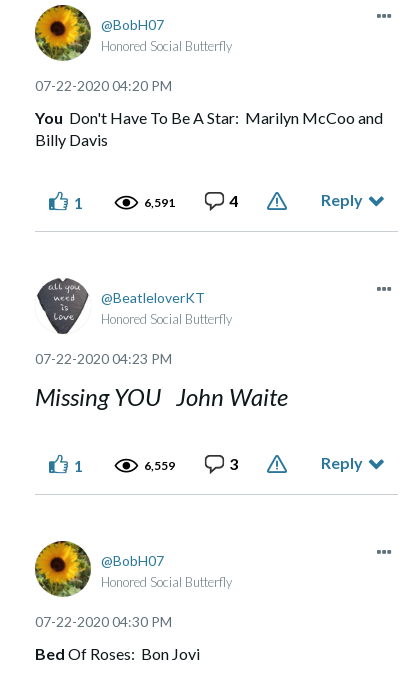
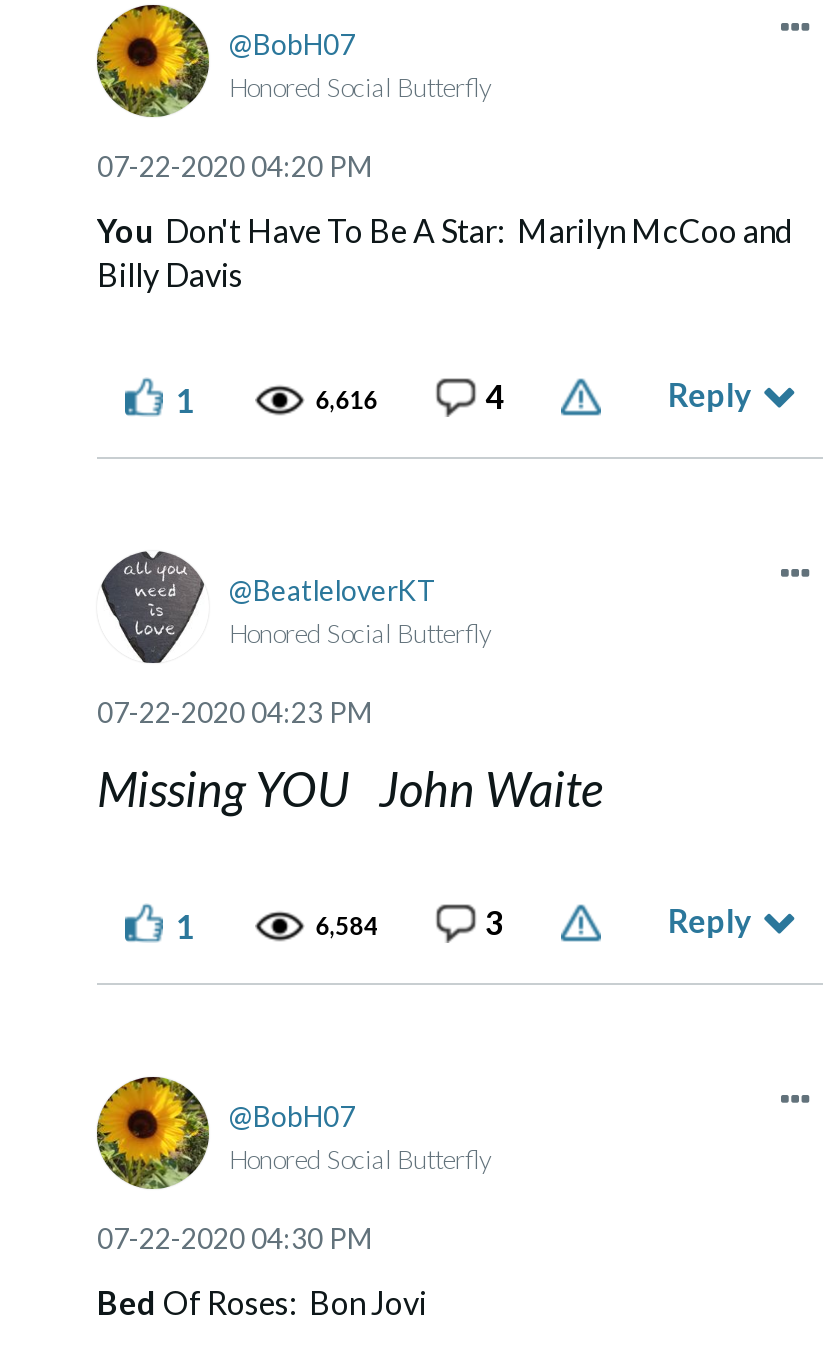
- 6,591
+ 6,616

- 6,559
+ 6,584
